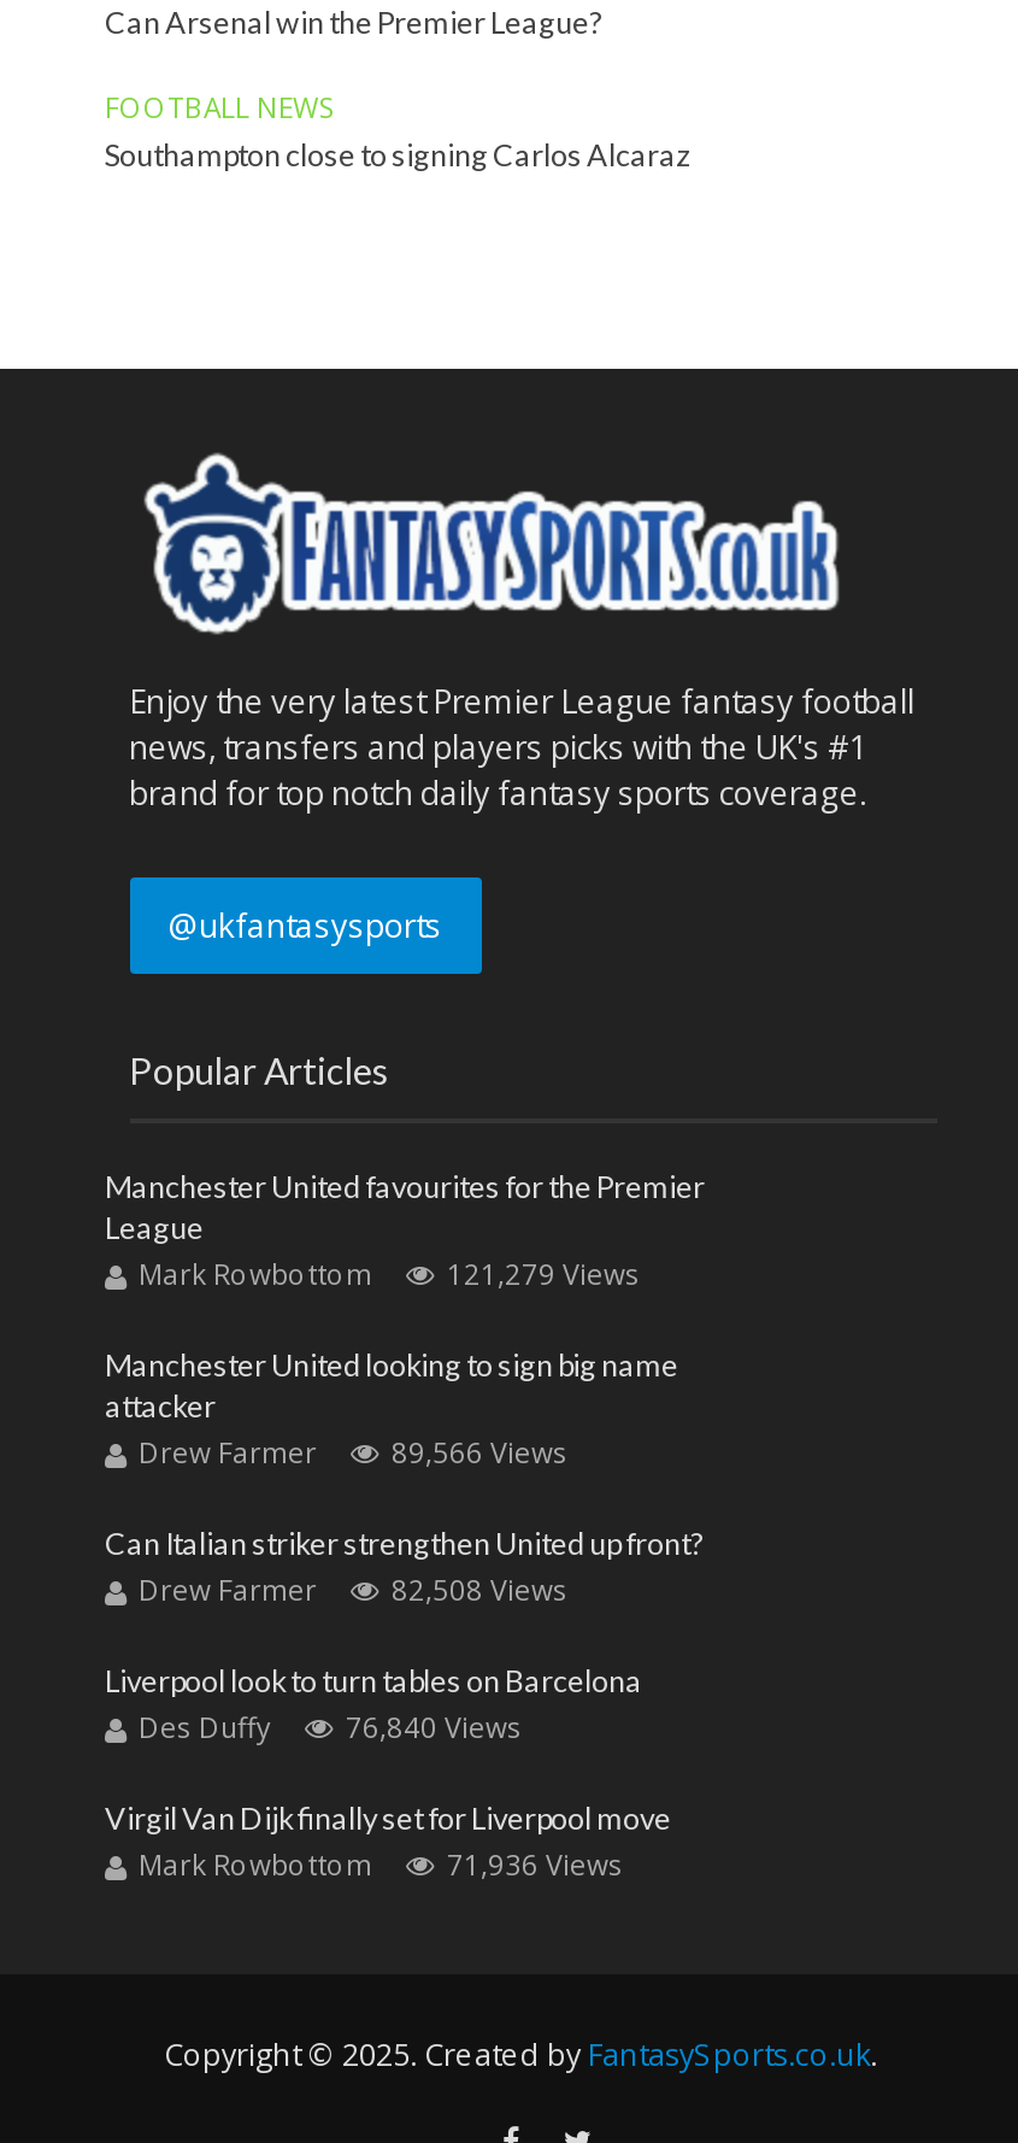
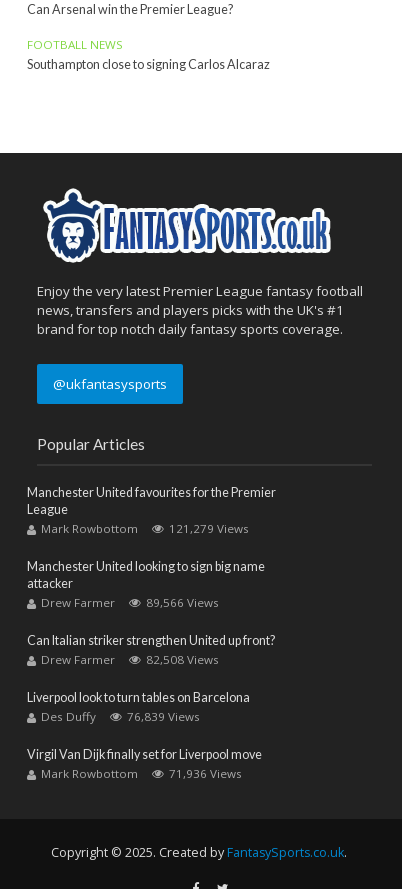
- 76,840 Views
+ 76,839 Views
